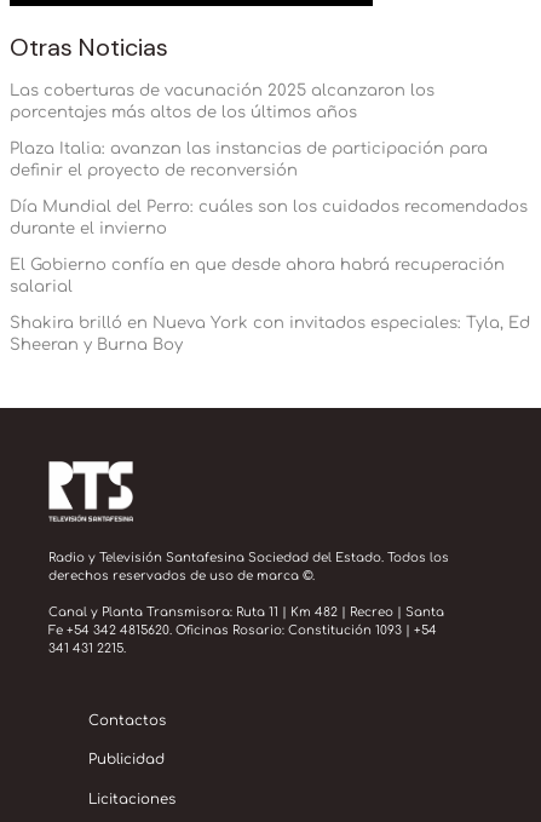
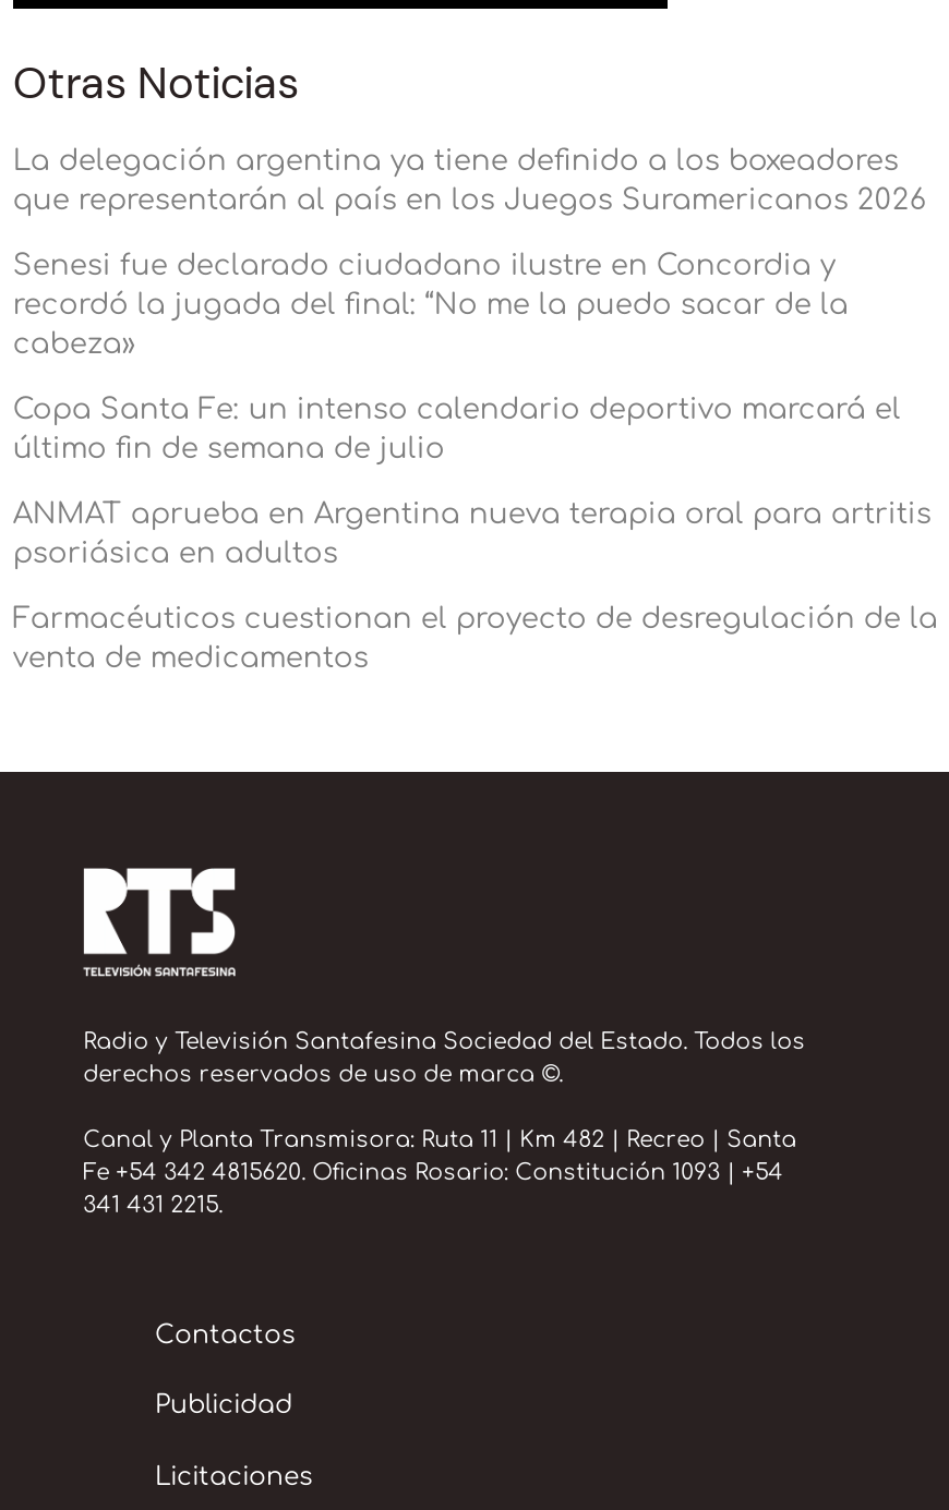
- Las coberturas de vacunación 2025 alcanzaron los
- porcentajes más altos de los últimos años
+ La delegación argentina ya tiene definido a los boxeadores
+ que representarán al país en los Juegos Suramericanos 2026

- Plaza Italia: avanzan las instancias de participación para
- definir el proyecto de reconversión
+ Senesi fue declarado ciudadano ilustre en Concordia y
+ recordó la jugada del final: “No me la puedo sacar de la
+ cabeza»

- Día Mundial del Perro: cuáles son los cuidados recomendados
- durante el invierno
+ Copa Santa Fe: un intenso calendario deportivo marcará el
+ último fin de semana de julio

- El Gobierno confía en que desde ahora habrá recuperación
- salarial
+ ANMAT aprueba en Argentina nueva terapia oral para artritis
+ psoriásica en adultos

- Shakira brilló en Nueva York con invitados especiales: Tyla, Ed
- Sheeran y Burna Boy
+ Farmacéuticos cuestionan el proyecto de desregulación de la
+ venta de medicamentos
